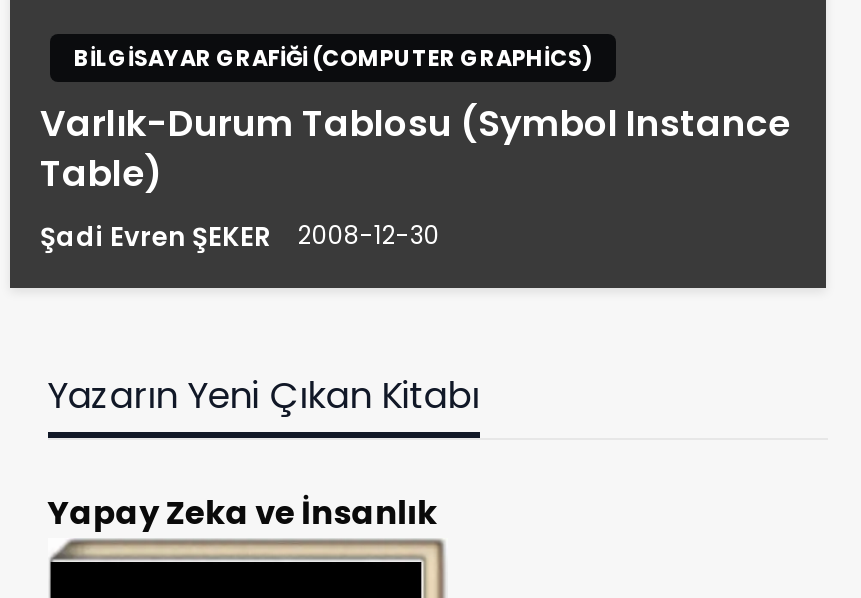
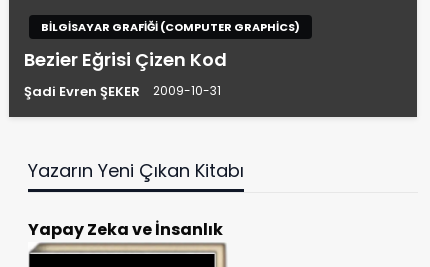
- Varlık-Durum Tablosu (Symbol Instance
- Table)
- Şadi Evren ŞEKER 2008-12-30
+ Bezier Eğrisi Çizen Kod
+ Şadi Evren ŞEKER 2009-10-31
